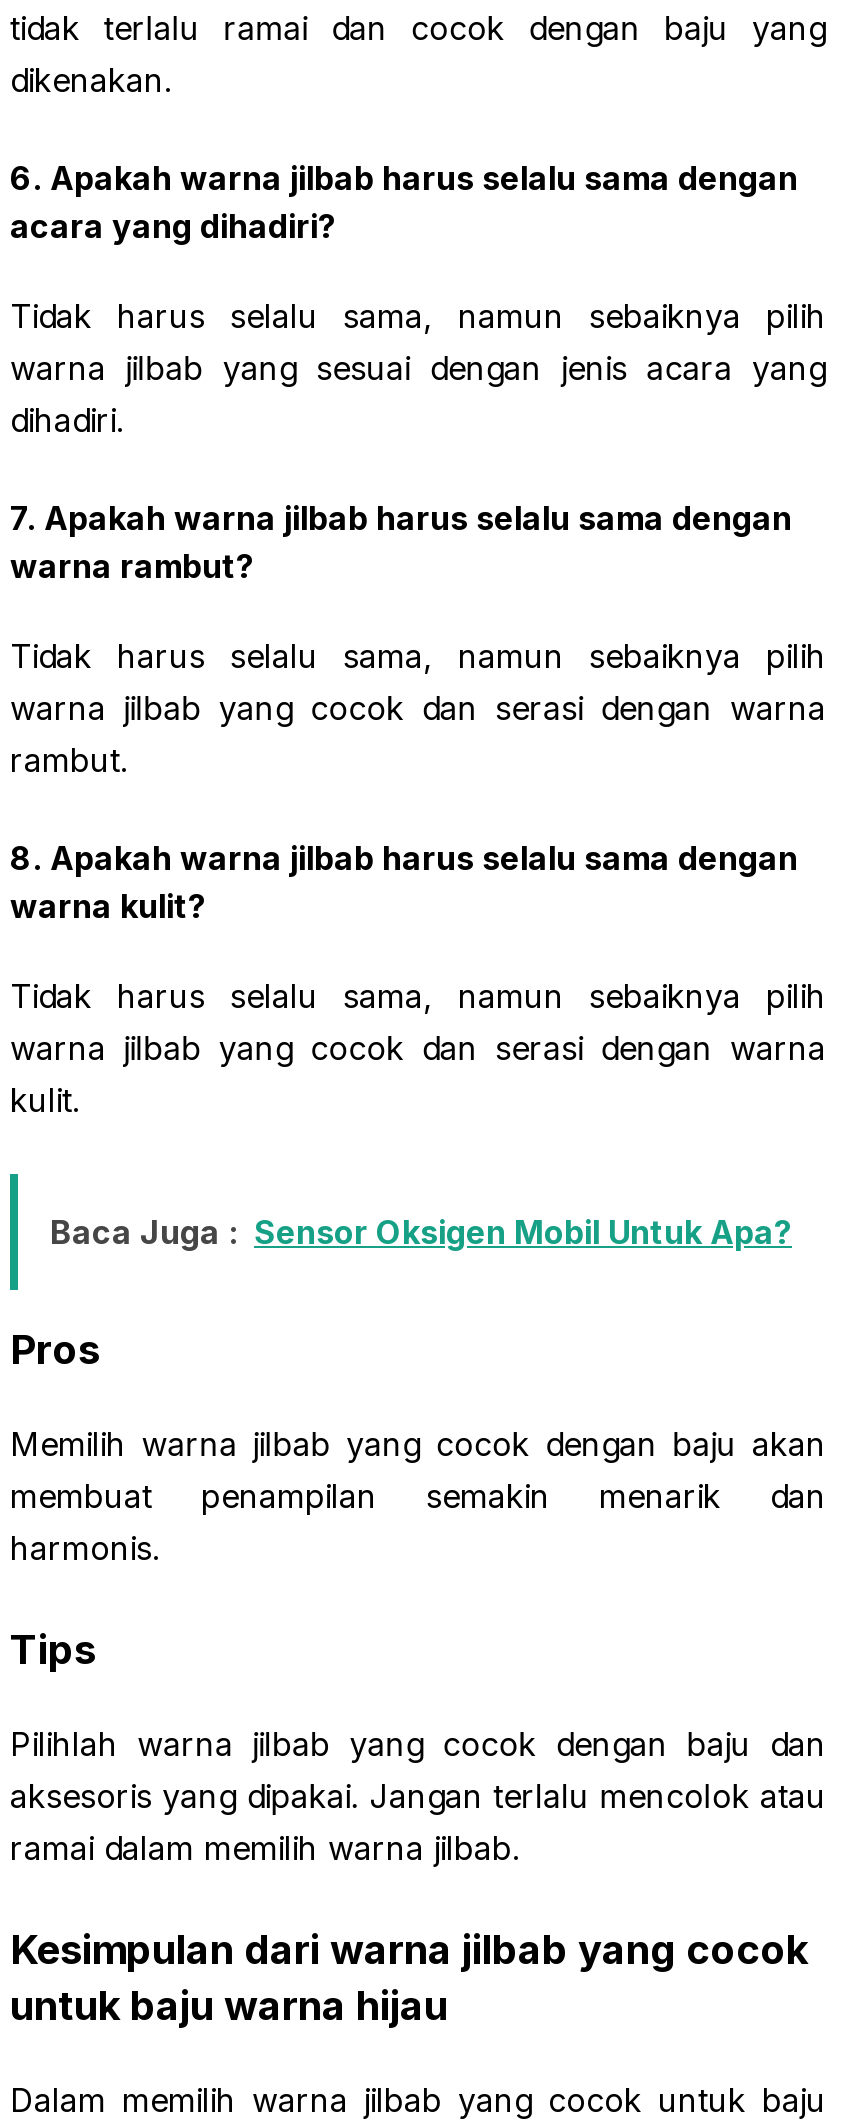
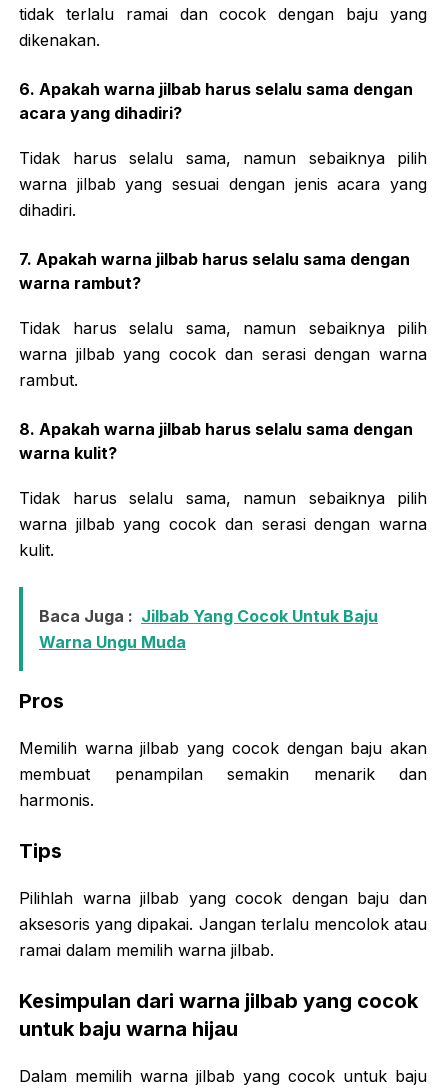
- Baca Juga : Sensor Oksigen Mobil Untuk Apa?
+ Baca Juga : Jilbab Yang Cocok Untuk Baju
+ Warna Ungu Muda
